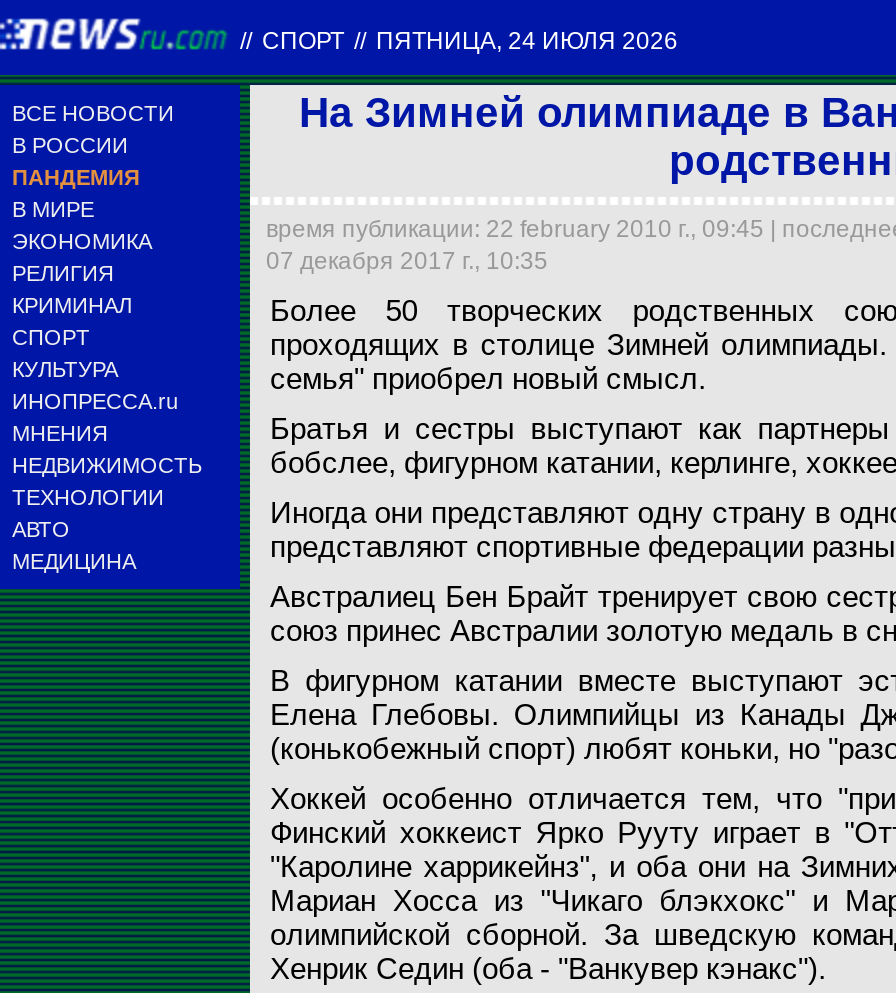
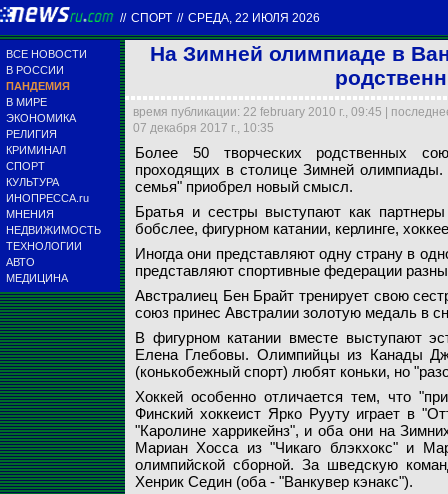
- // СПОРТ // ПЯТНИЦА, 24 ИЮЛЯ 2026
+ // СПОРТ // СРЕДА, 22 ИЮЛЯ 2026
